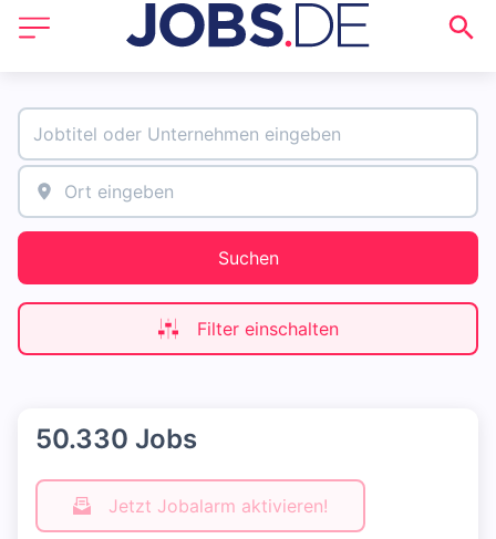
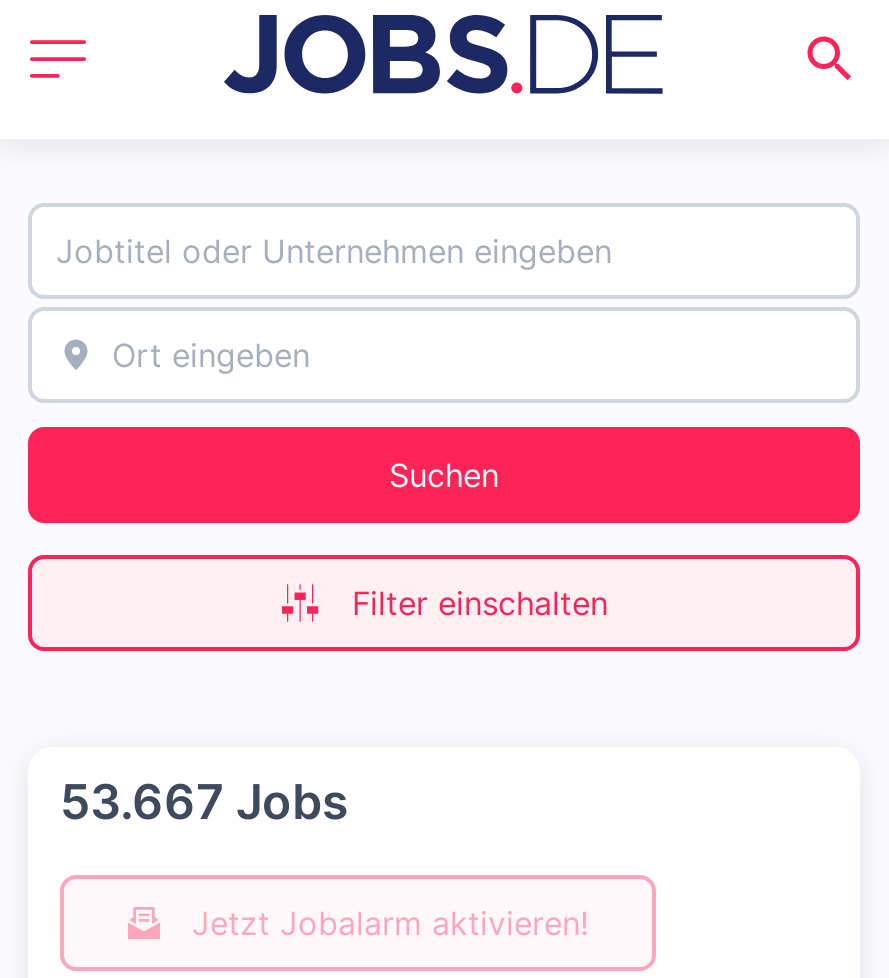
- 50.330 Jobs
+ 53.667 Jobs
